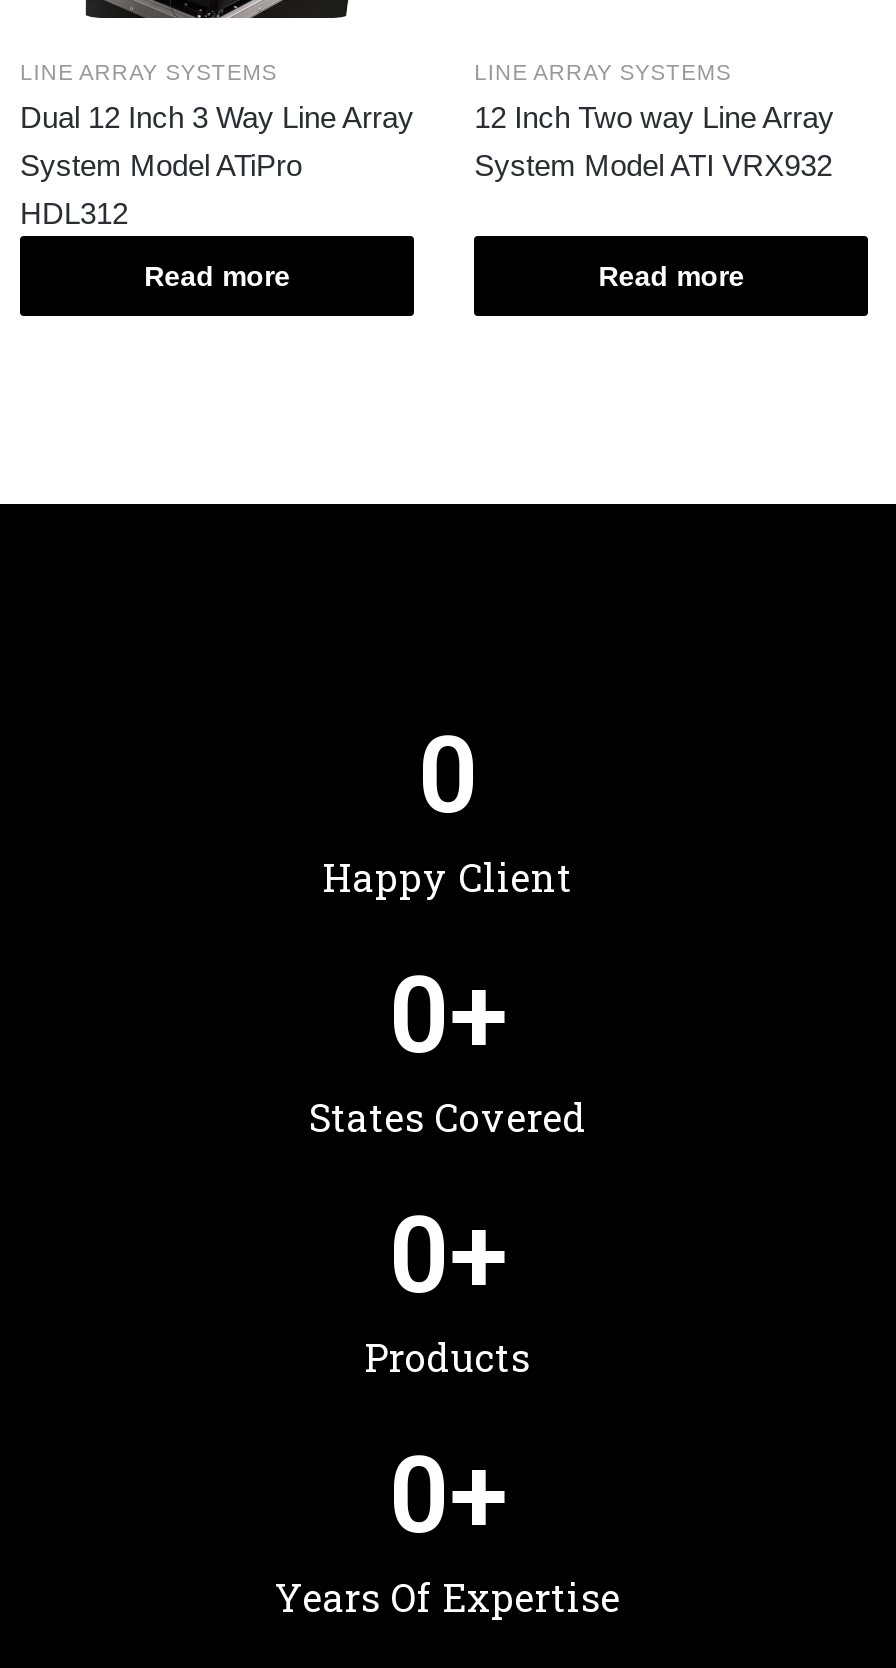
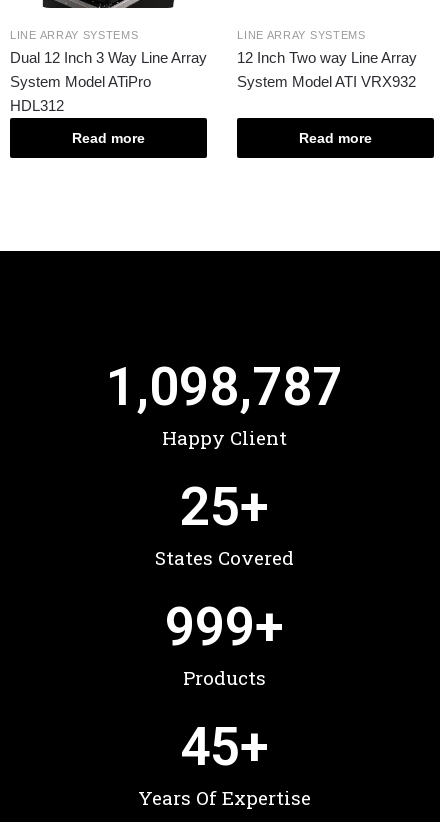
- 0
+ 1,098,787

- 0+
+ 25+

- 0+
+ 999+

- 0+
+ 45+
